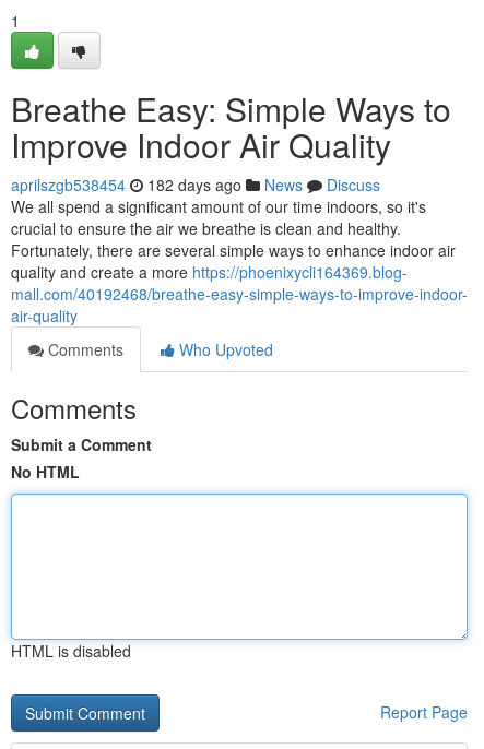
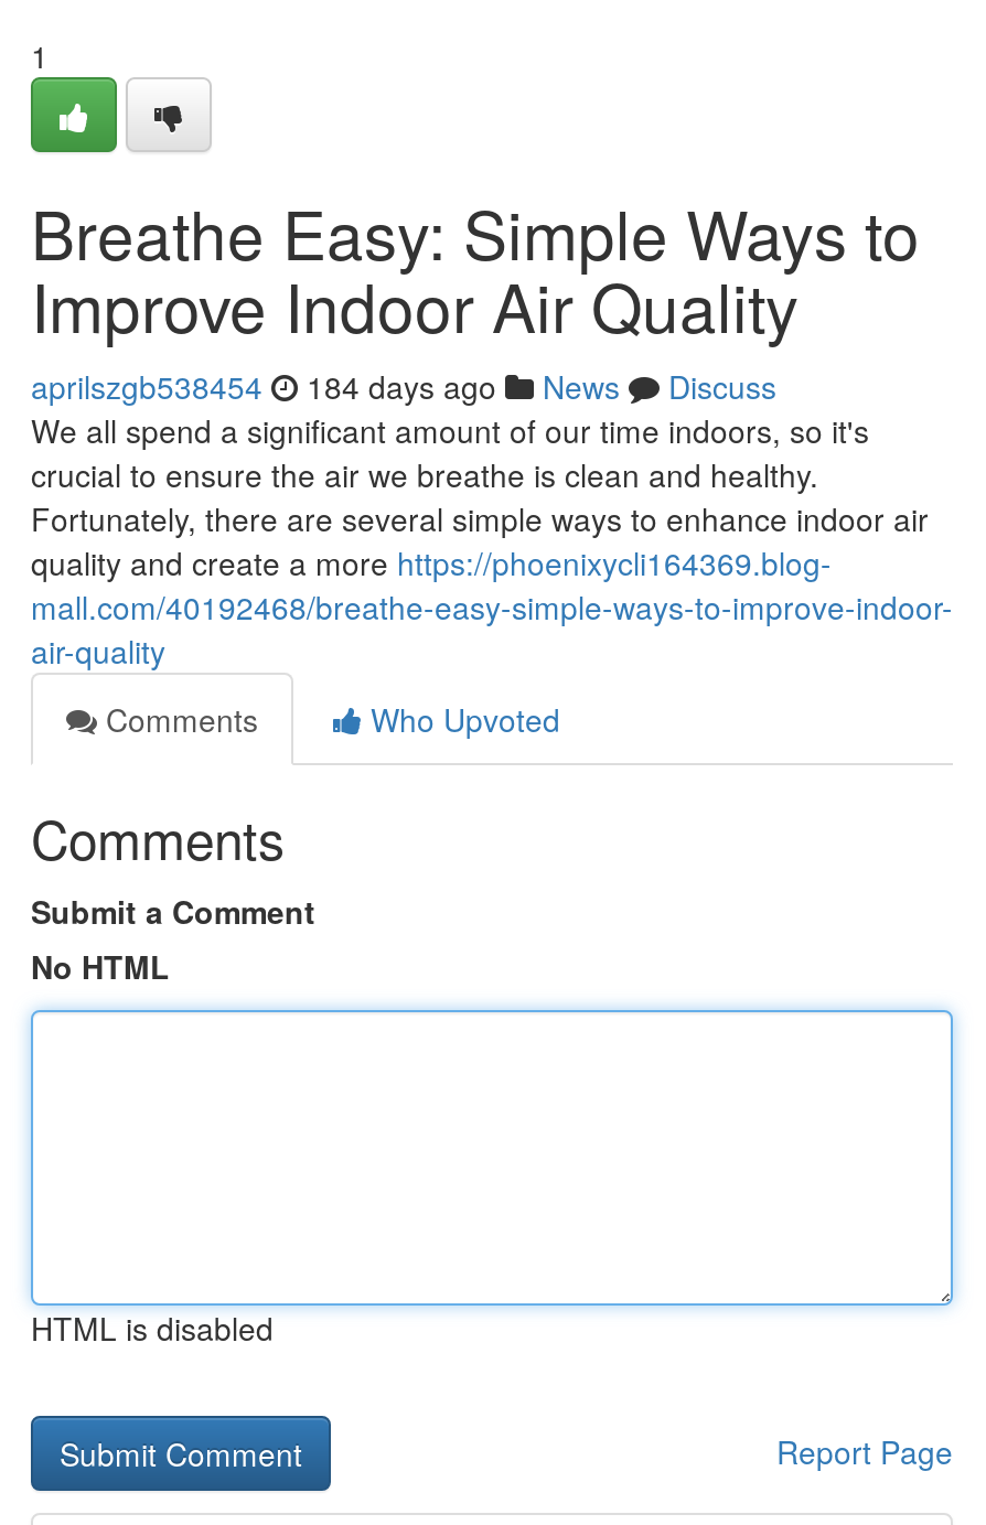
- aprilszgb538454 182 days ago News Discuss
+ aprilszgb538454 184 days ago News Discuss
